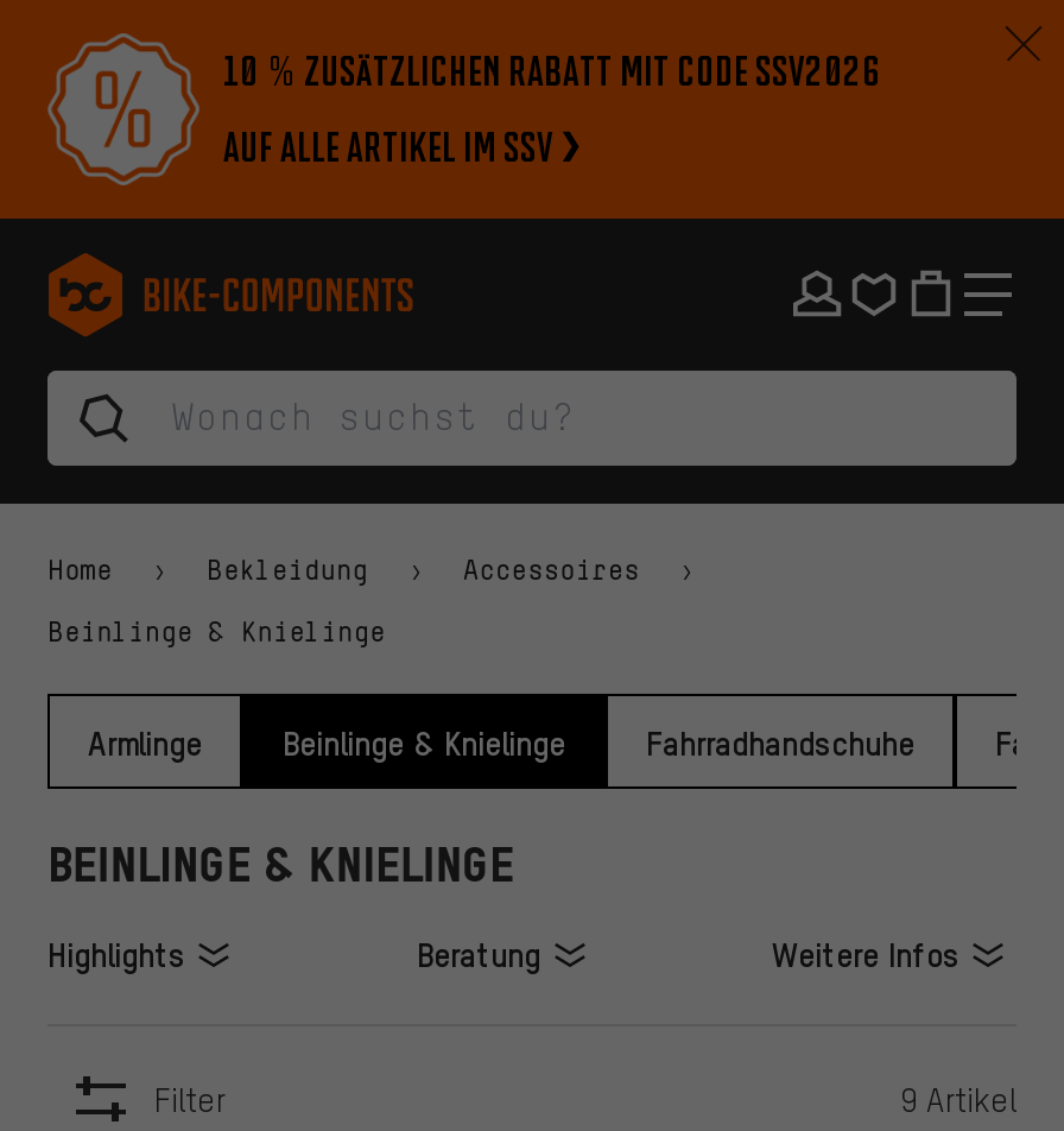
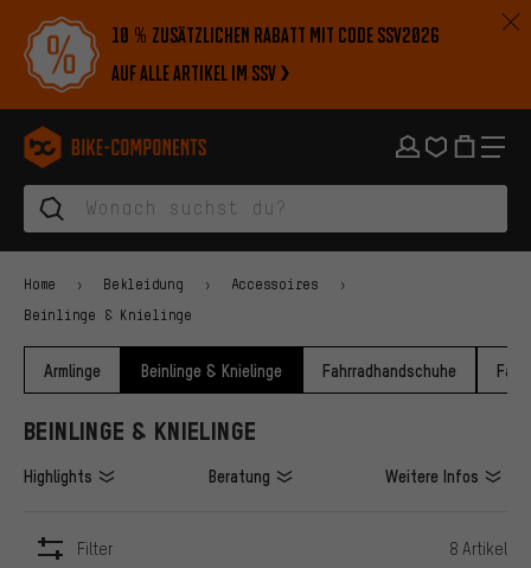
- 9 Artikel
+ 8 Artikel
